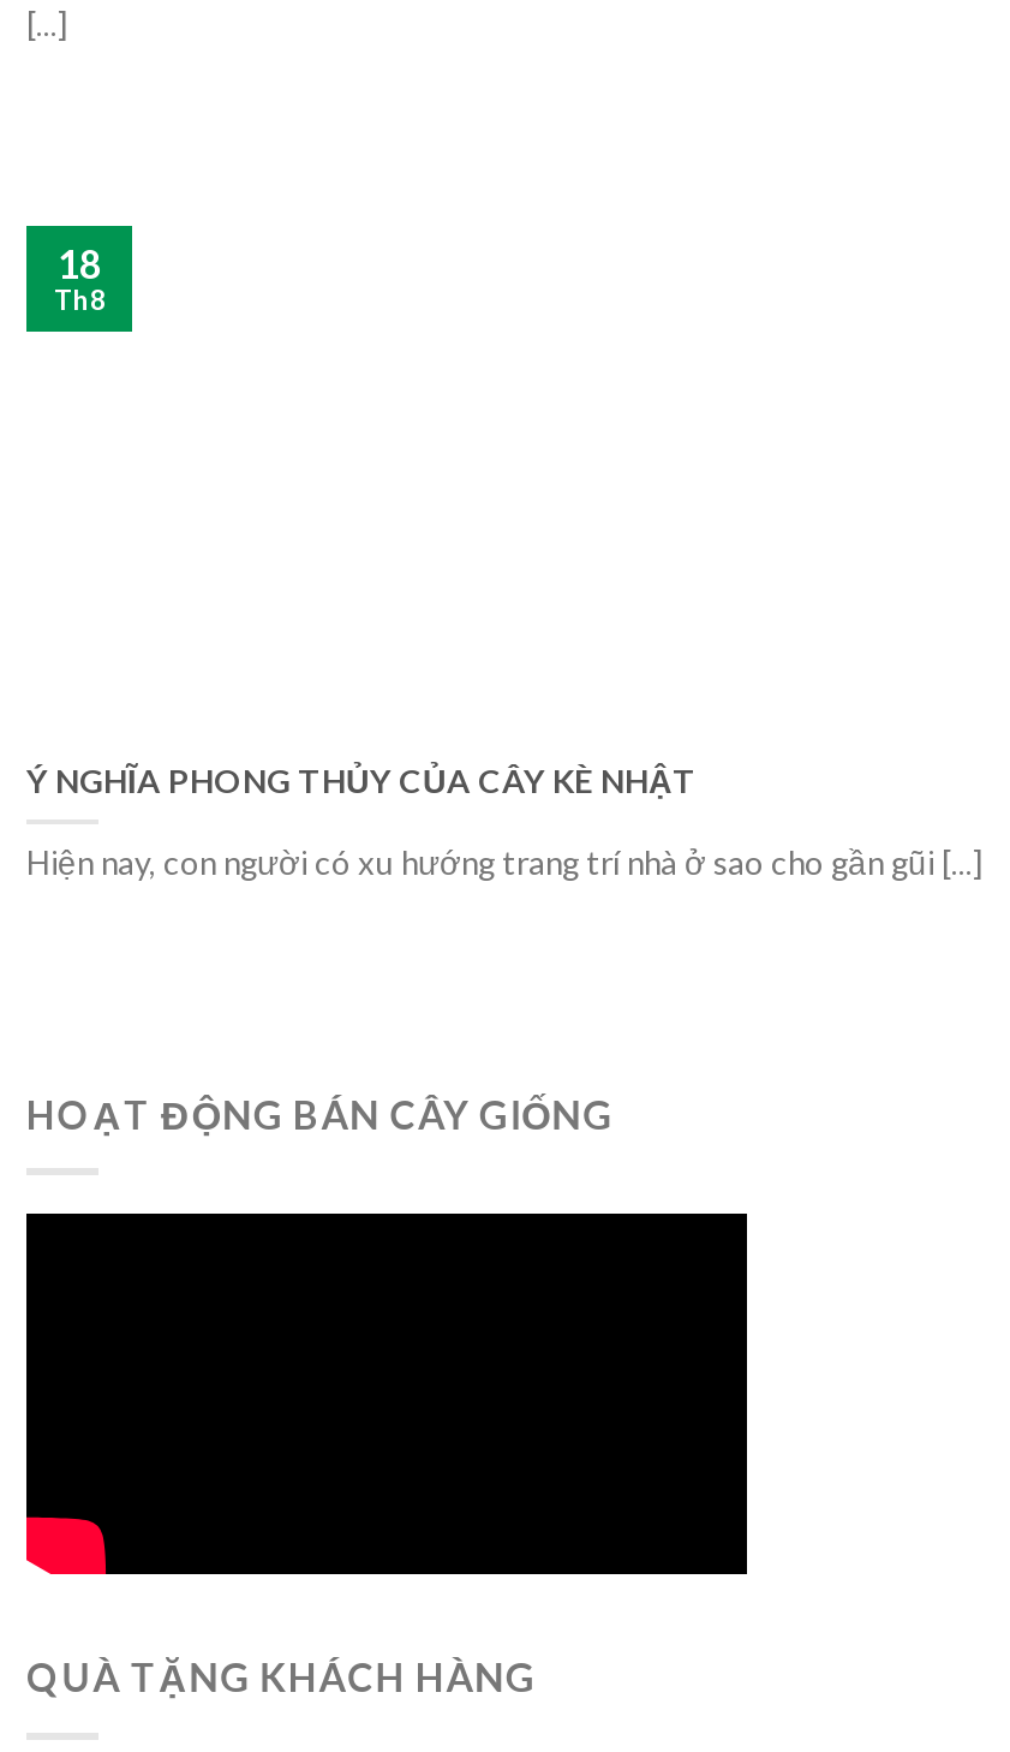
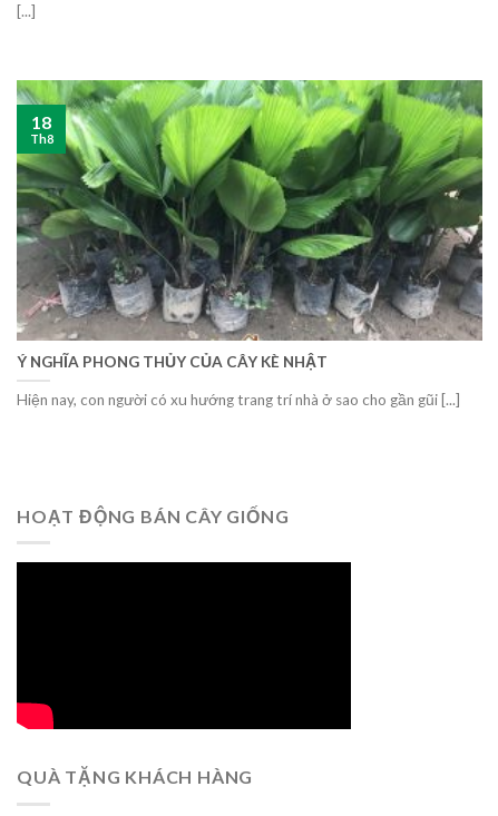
+ [image]
